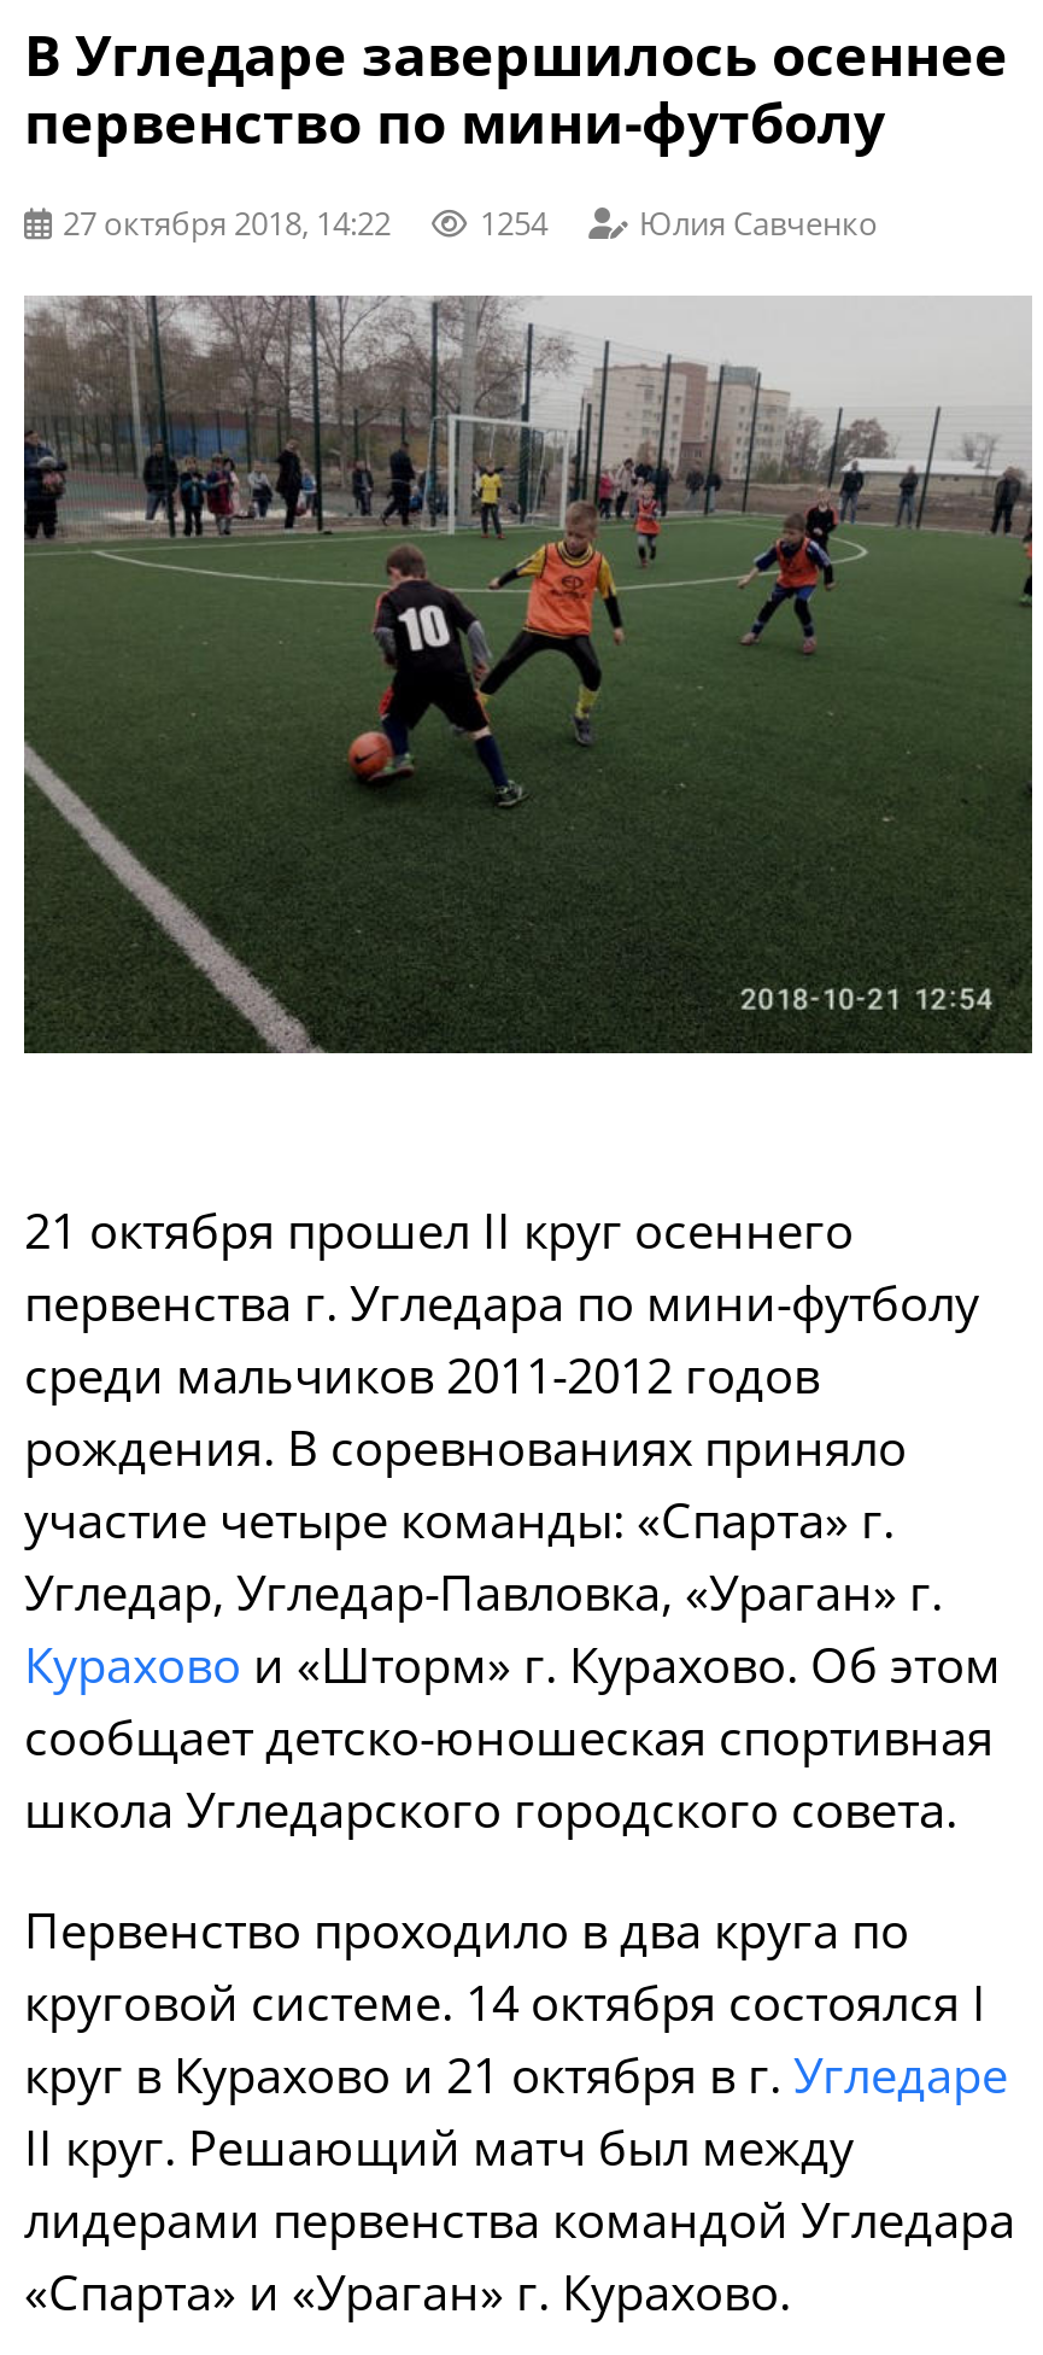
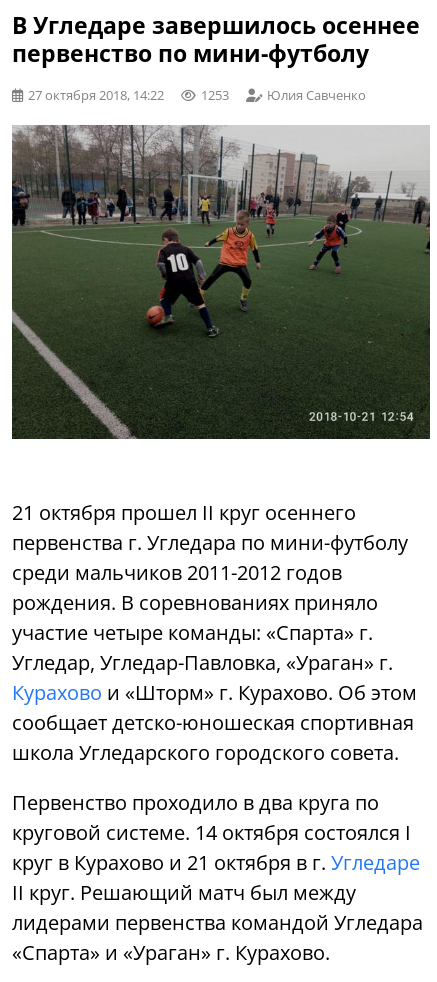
- 1254
+ 1253
